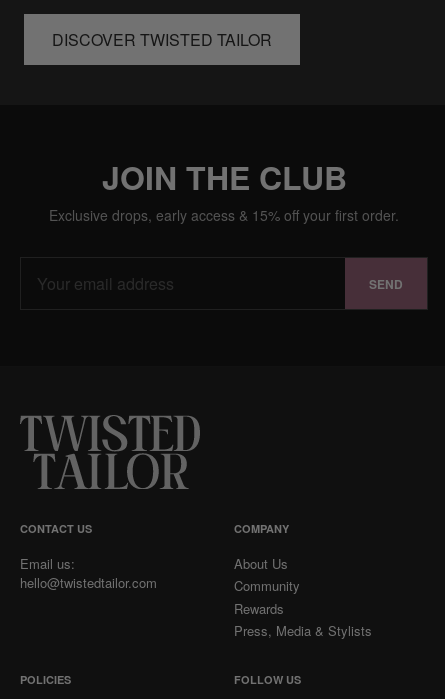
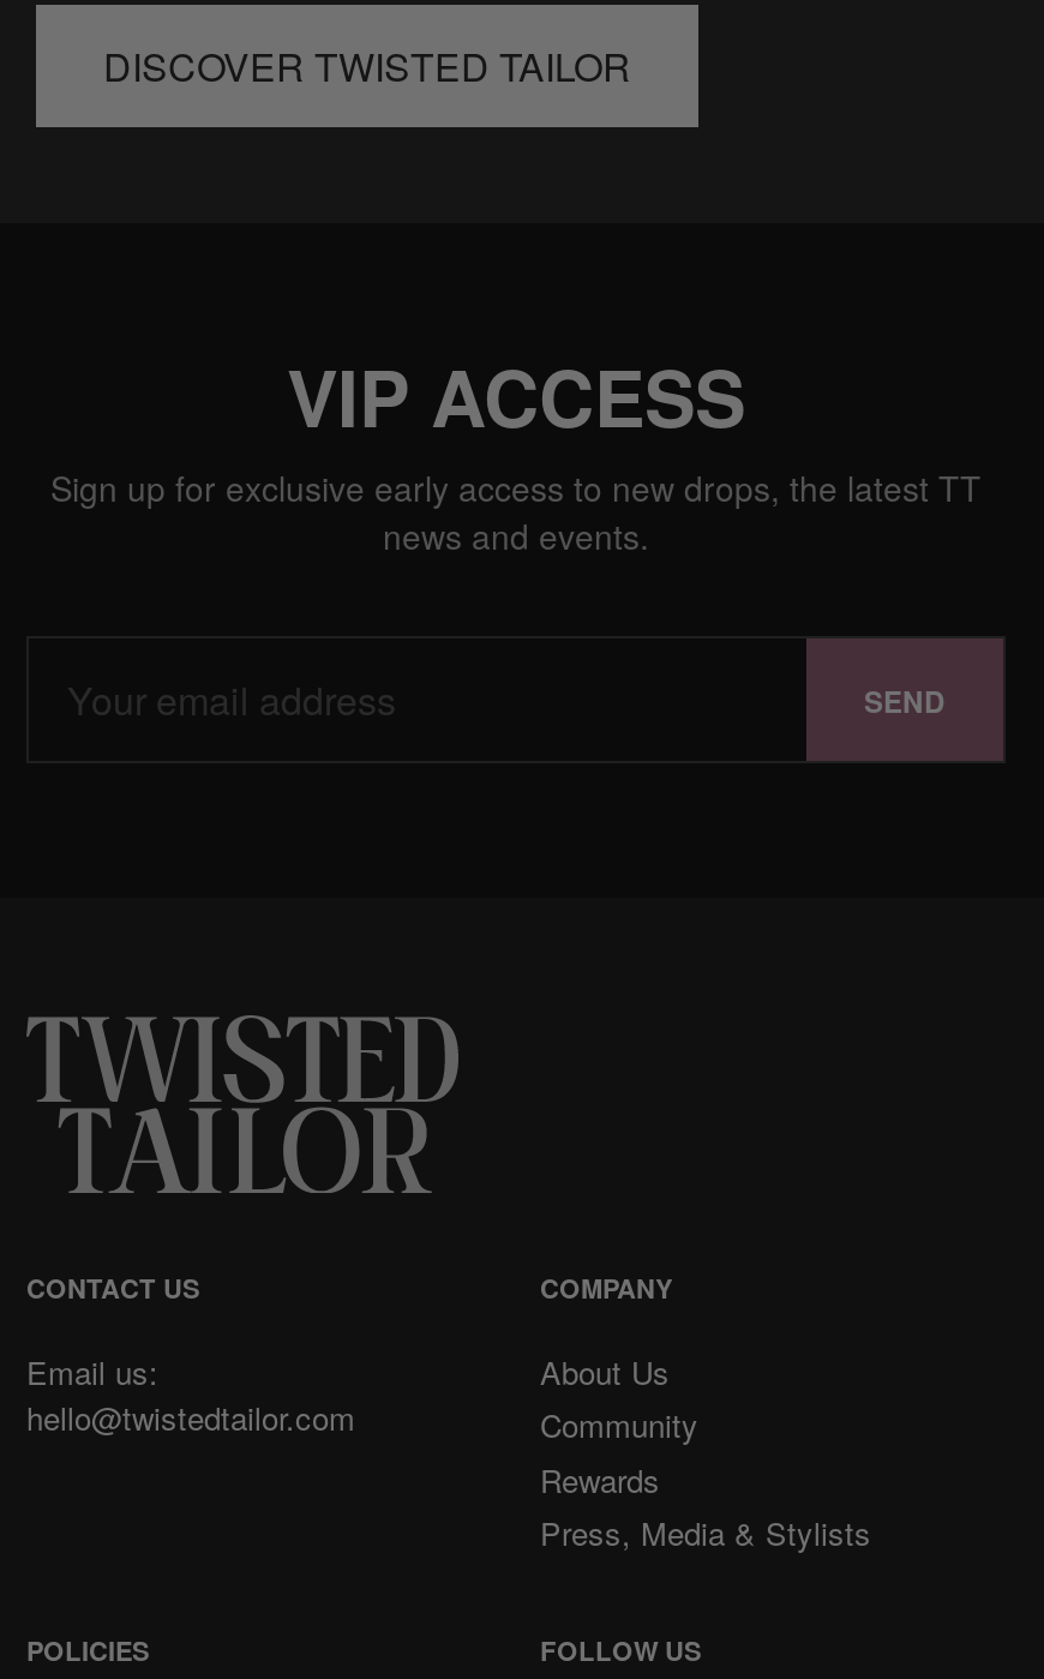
- JOIN THE CLUB
- Exclusive drops, early access & 15% off your first order.
+ VIP ACCESS
+ Sign up for exclusive early access to new drops, the latest TT
+ news and events.
